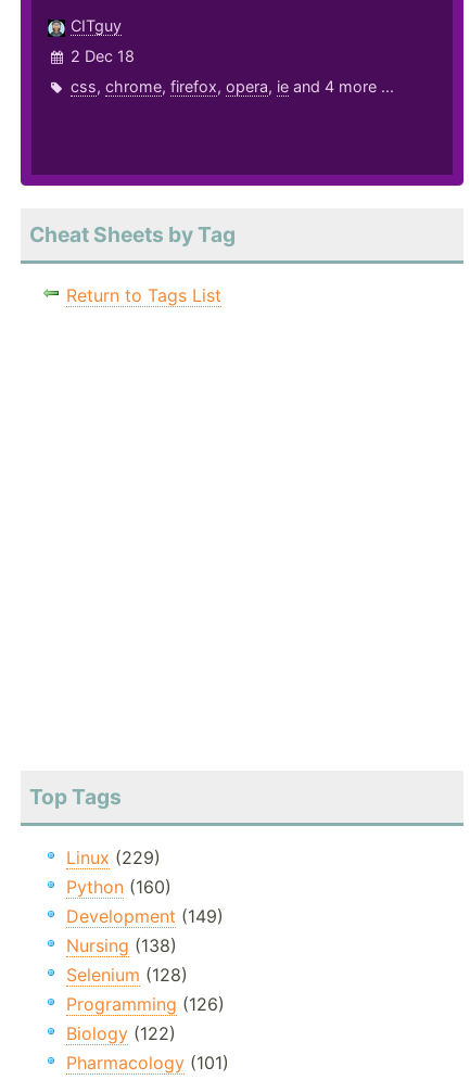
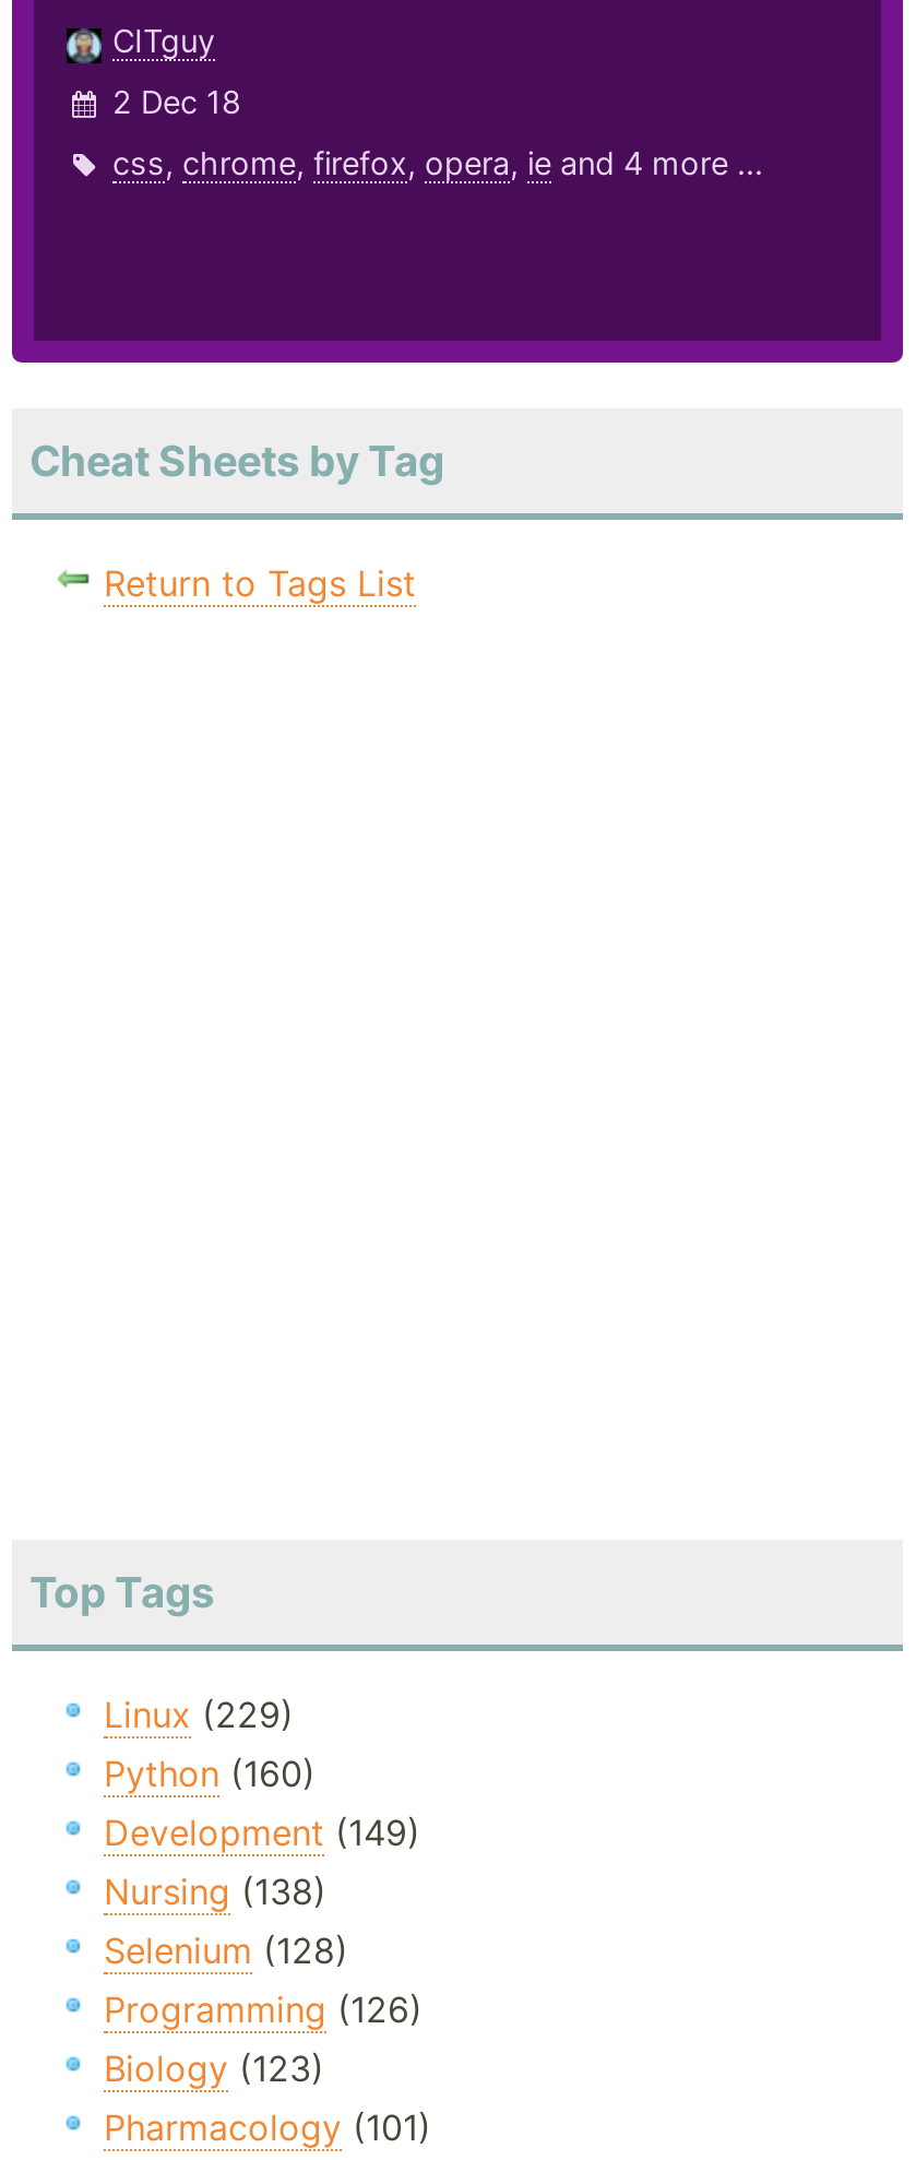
- Biology (122)
+ Biology (123)
